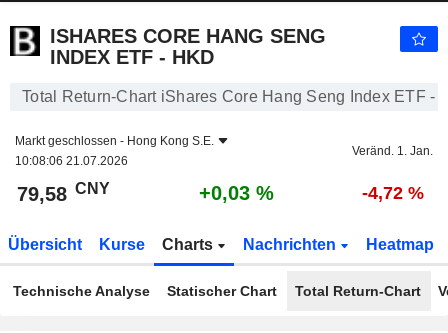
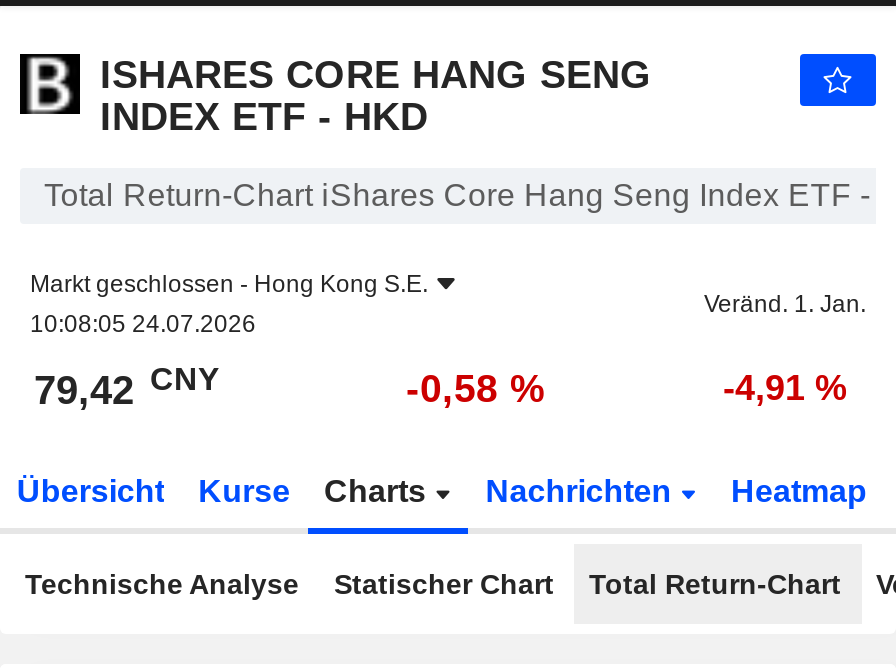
- 10:08:06 21.07.2026
+ 10:08:05 24.07.2026

- 79,58 CNY
+ 79,42 CNY

- +0,03 %
+ -0,58 %

- -4,72 %
+ -4,91 %
